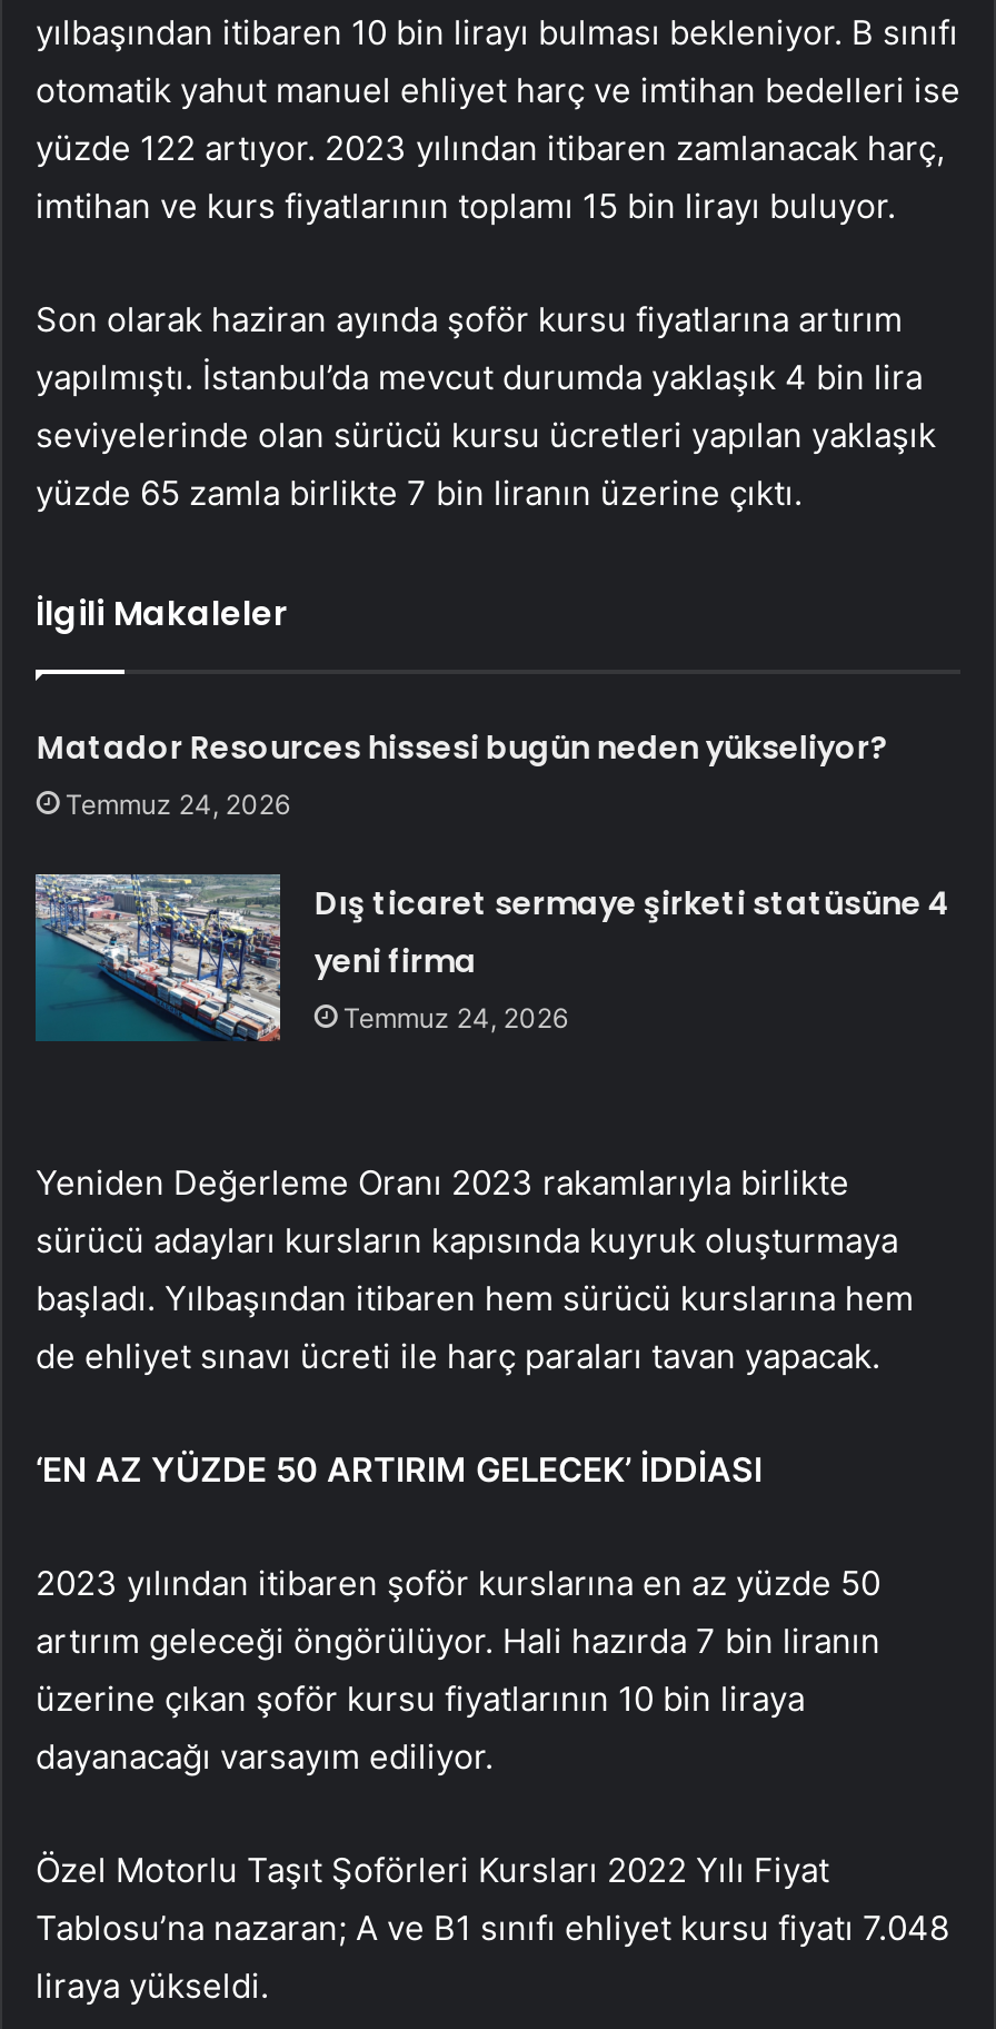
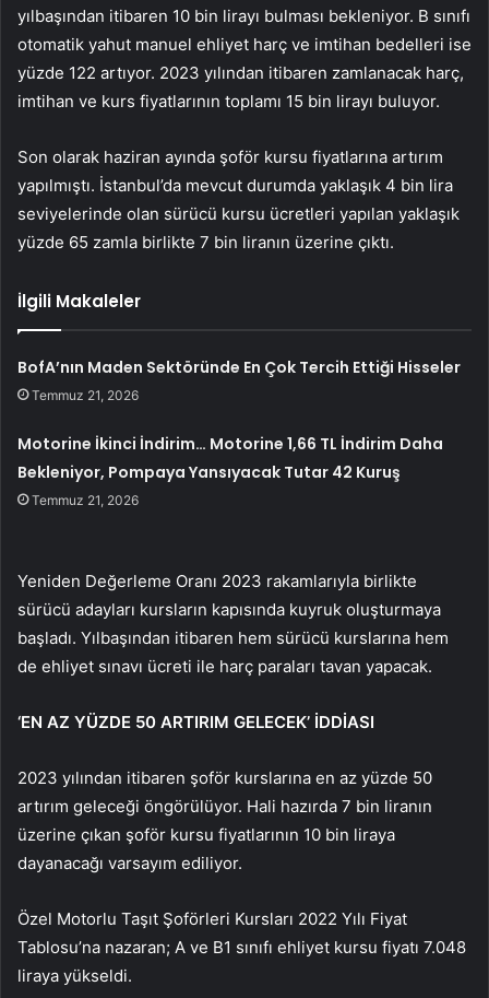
- Matador Resources hissesi bugün neden yükseliyor?
- Temmuz 24, 2026
+ BofA’nın Maden Sektöründe En Çok Tercih Ettiği Hisseler
+ Temmuz 21, 2026

- Dış ticaret sermaye şirketi statüsüne 4
- yeni firma
- Temmuz 24, 2026
+ Motorine İkinci İndirim… Motorine 1,66 TL İndirim Daha
+ Bekleniyor, Pompaya Yansıyacak Tutar 42 Kuruş
+ Temmuz 21, 2026
